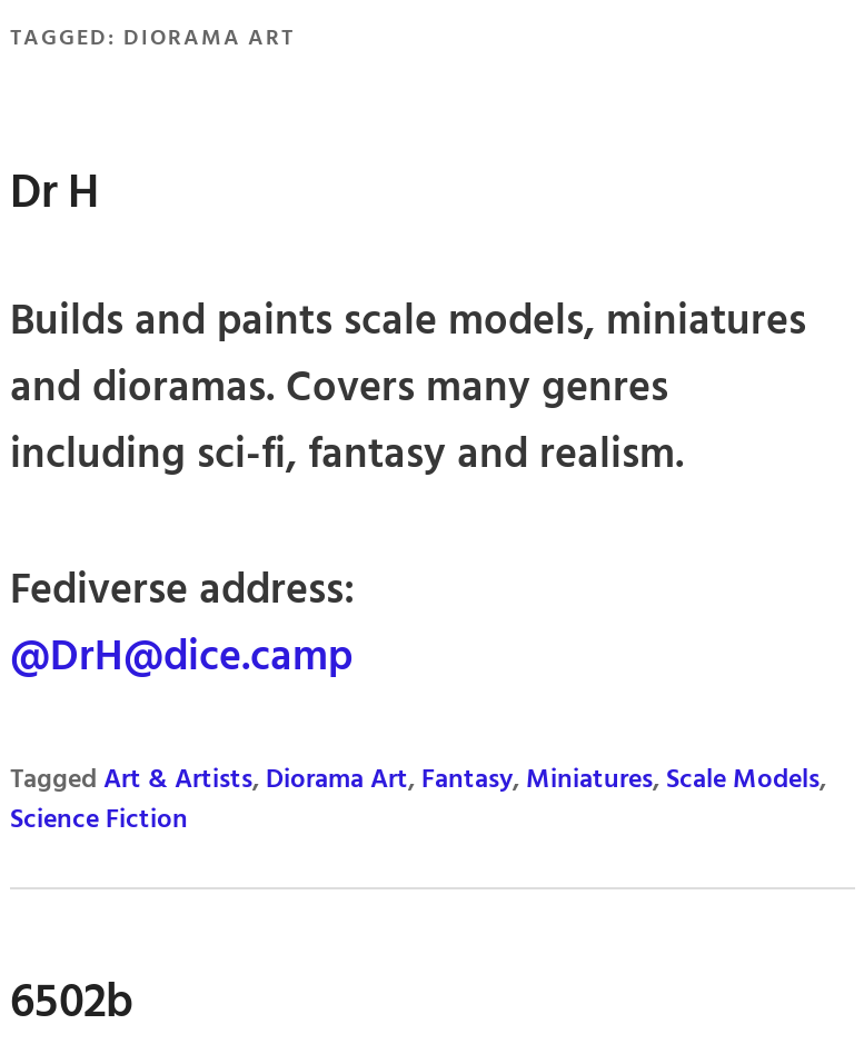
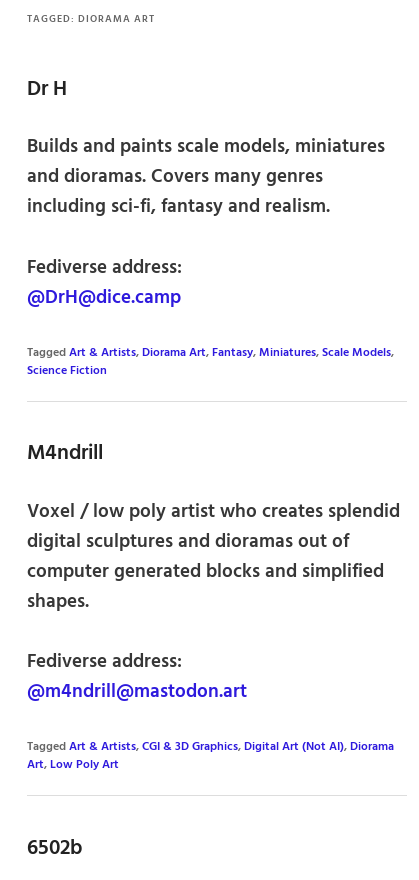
+ M4ndrill
+ Voxel / low poly artist who creates splendid
+ digital sculptures and dioramas out of
+ computer generated blocks and simplified
+ shapes.
+ Fediverse address:
+ @m4ndrill@mastodon.art
+ Tagged Art & Artists,CGI & 3D Graphics, Digital Art (Not AI), Diorama
+ Art, Low Poly Art
